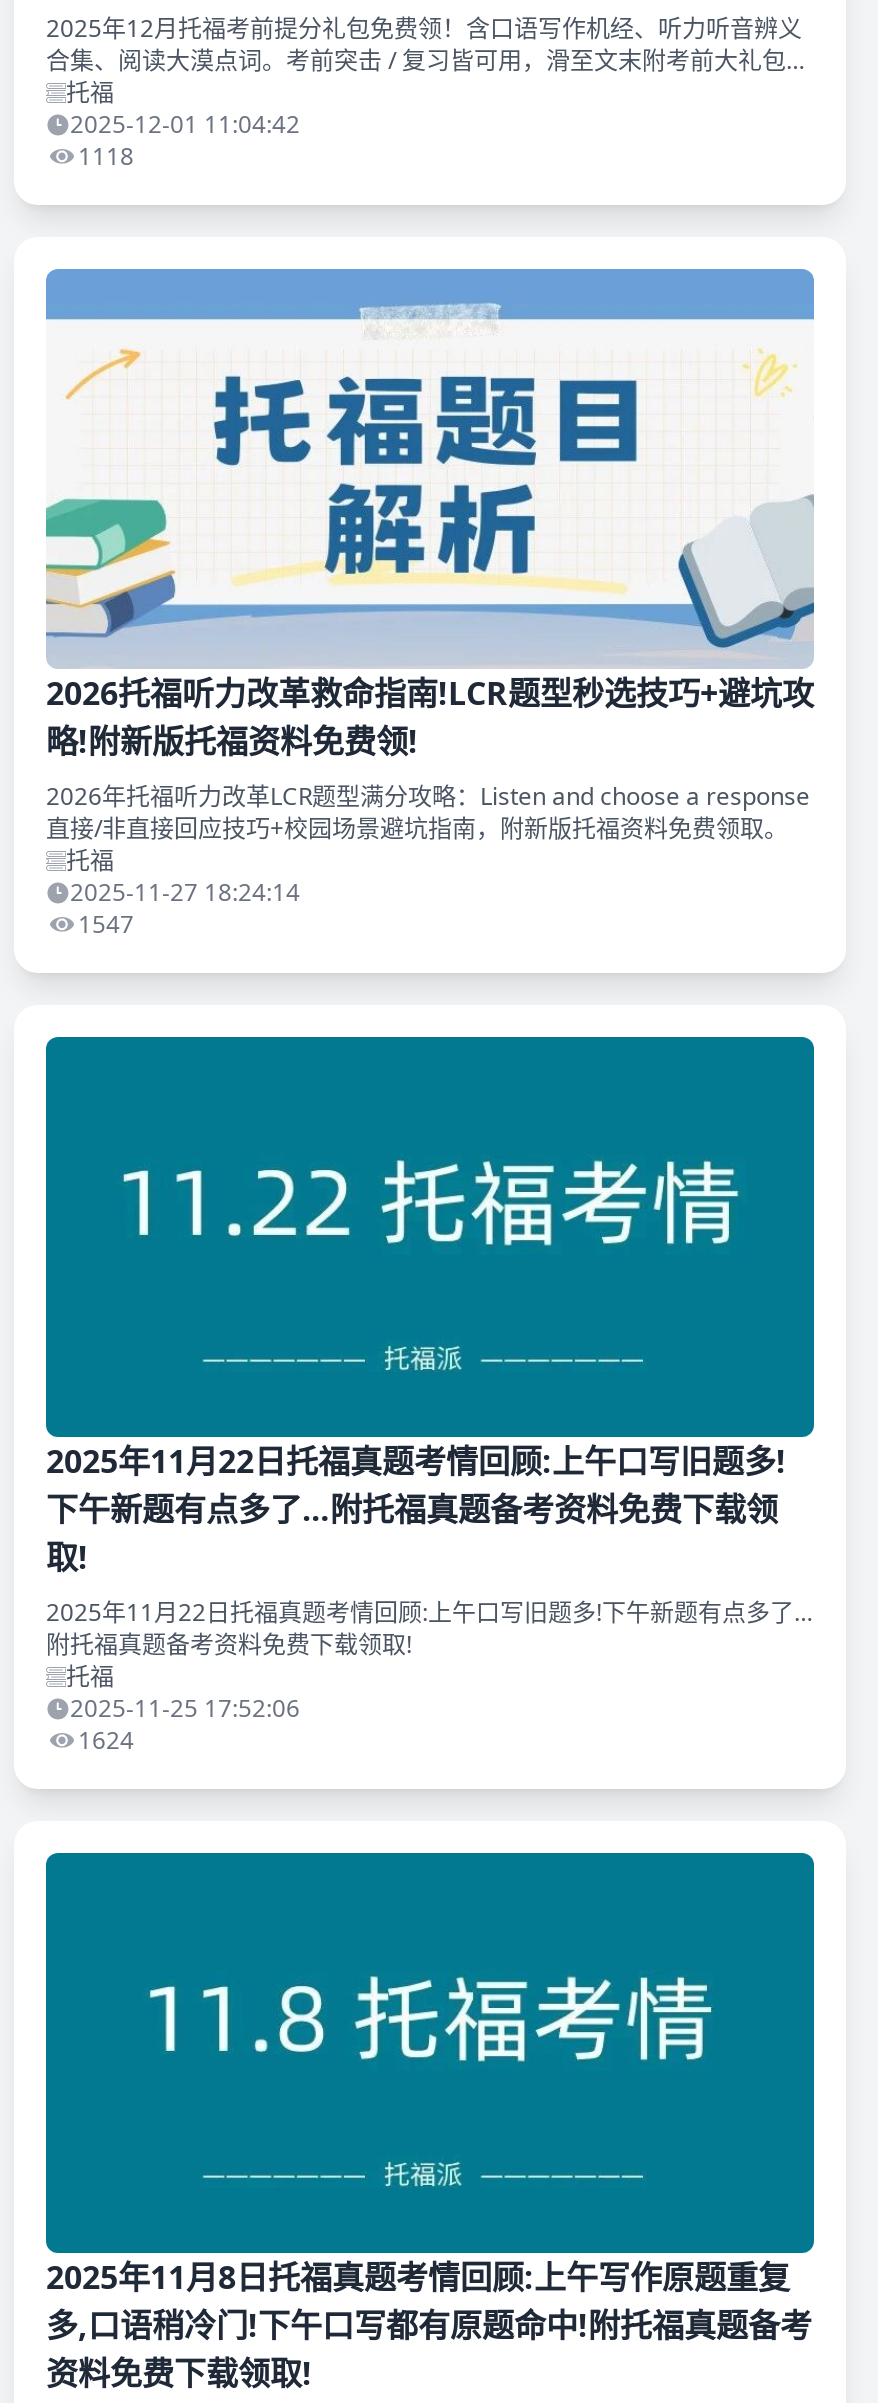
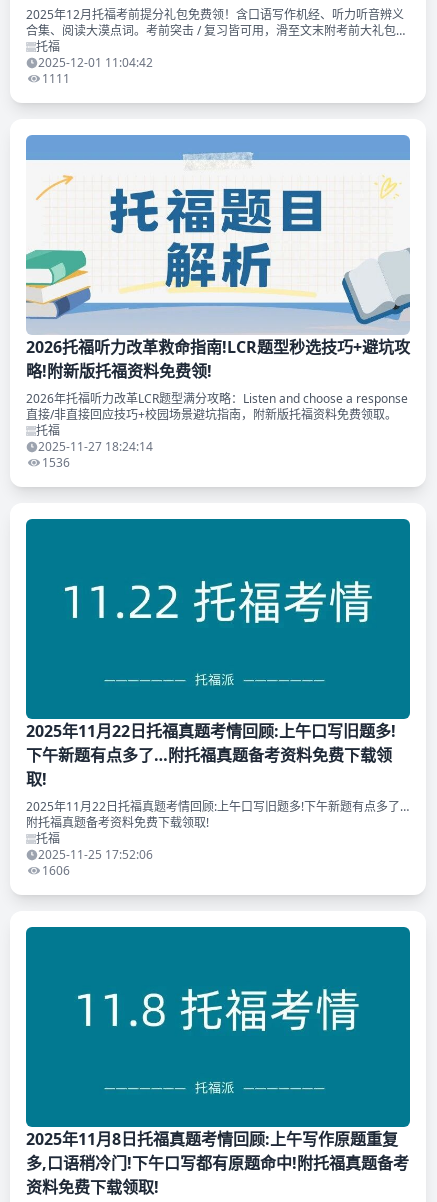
- 1118
+ 1111

- 1547
+ 1536

- 1624
+ 1606
